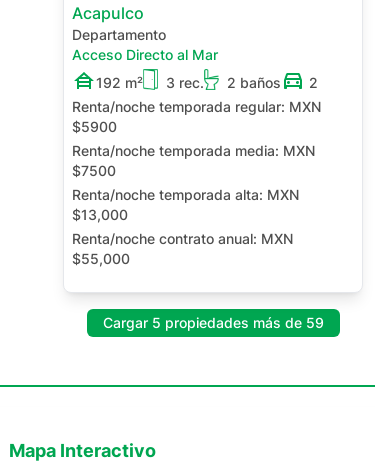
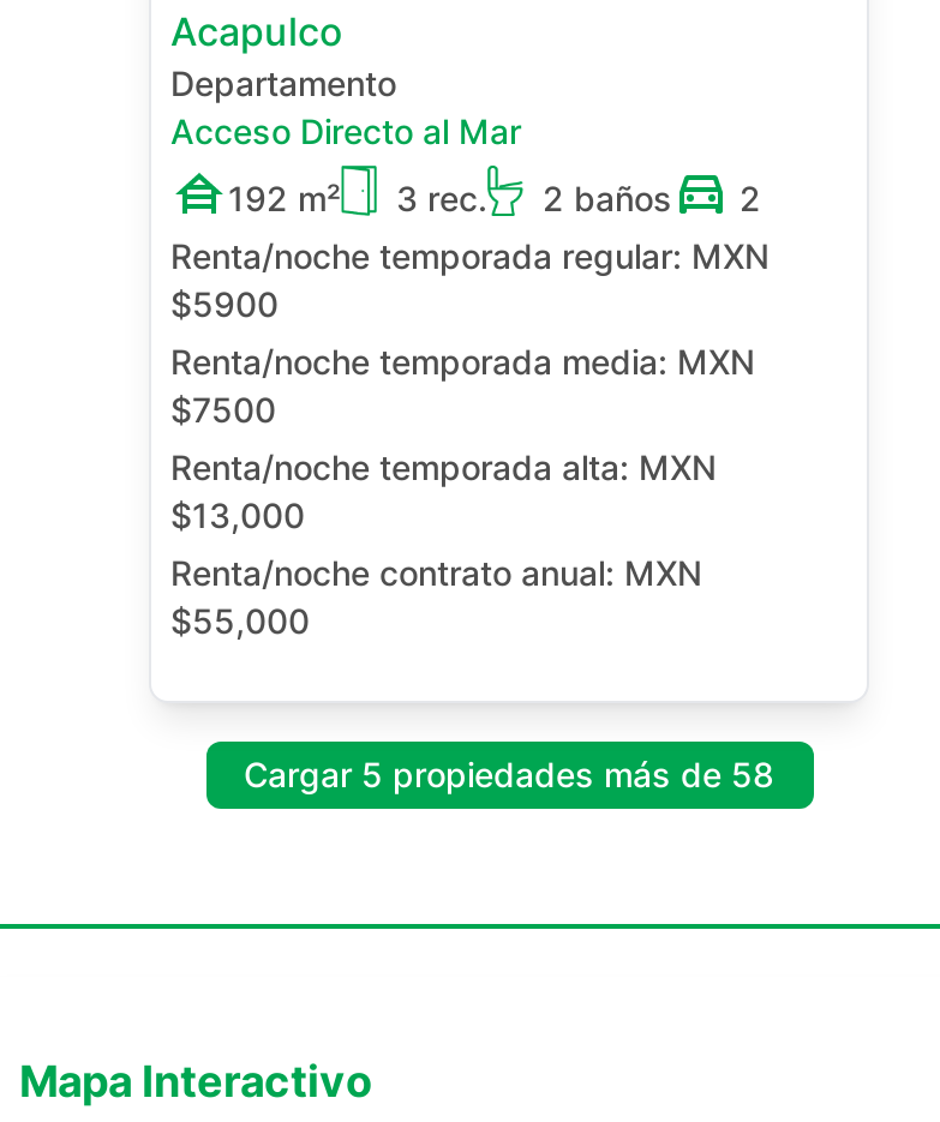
- Cargar 5 propiedades más de 59
+ Cargar 5 propiedades más de 58
